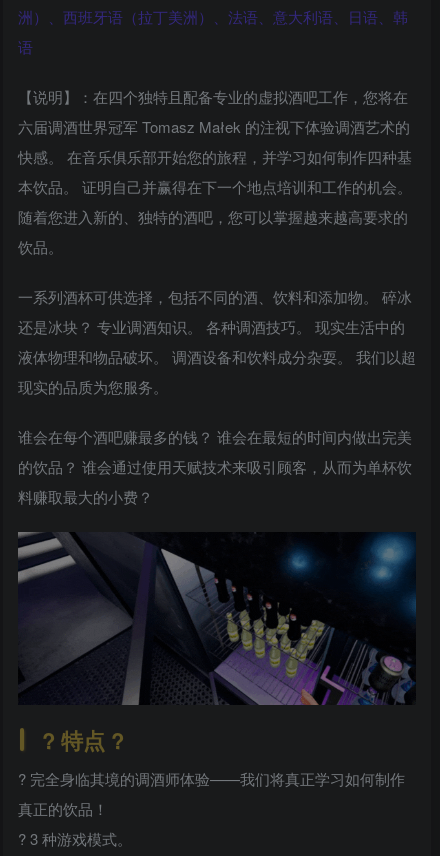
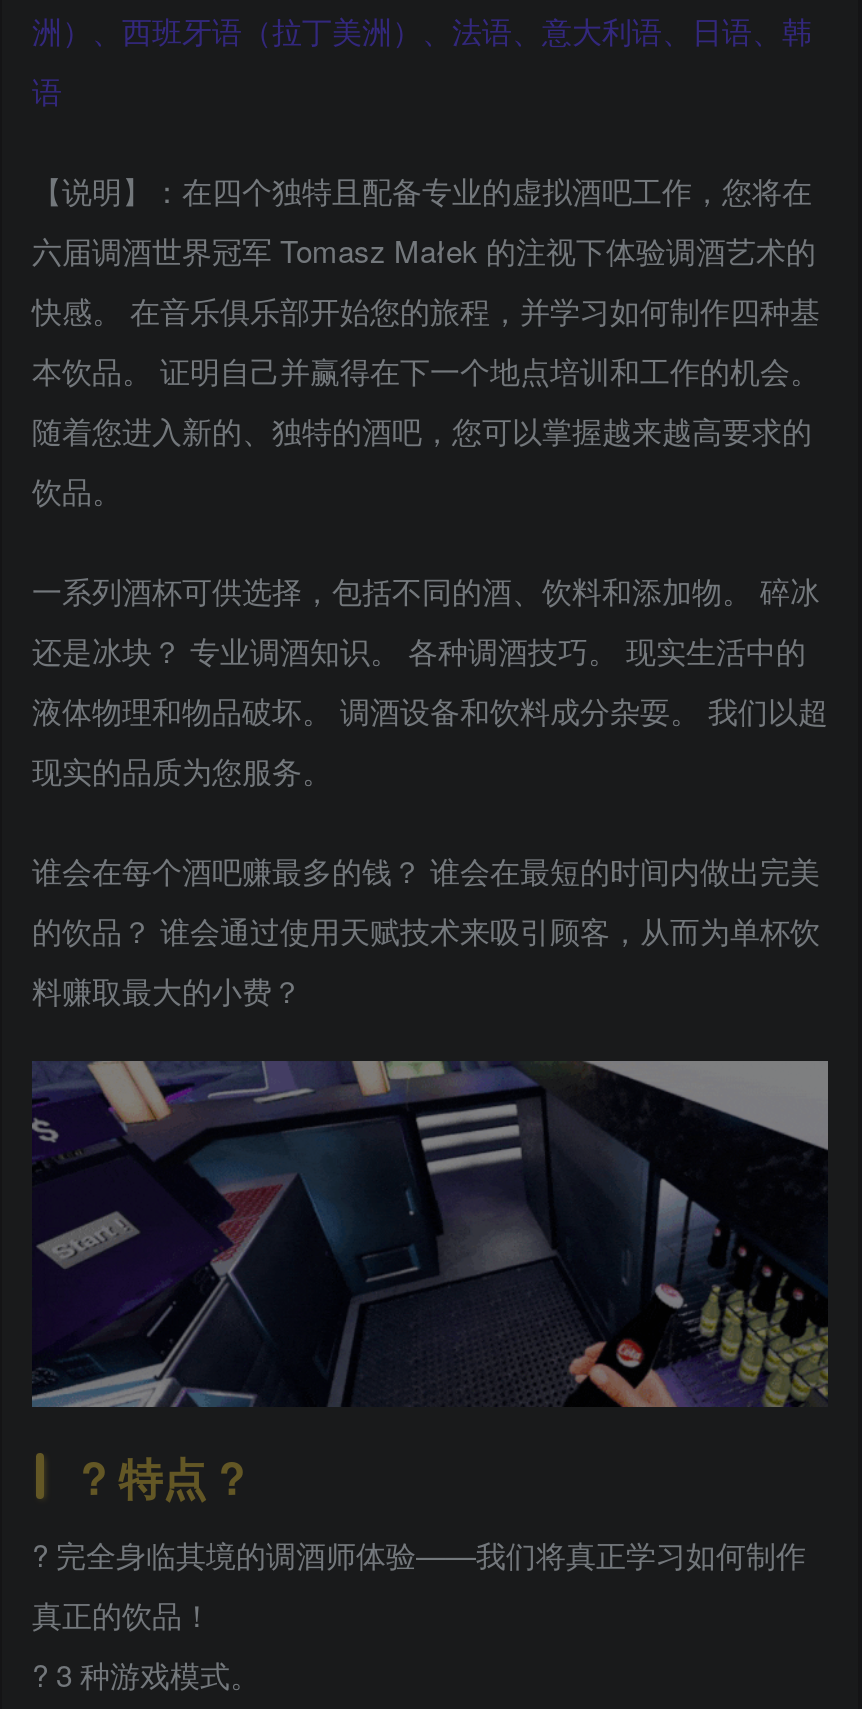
- [image]
+ [image]
